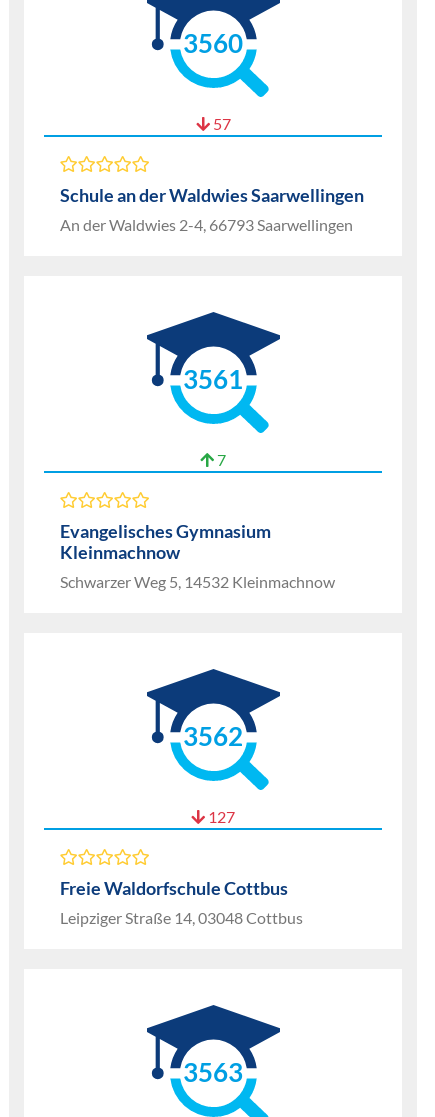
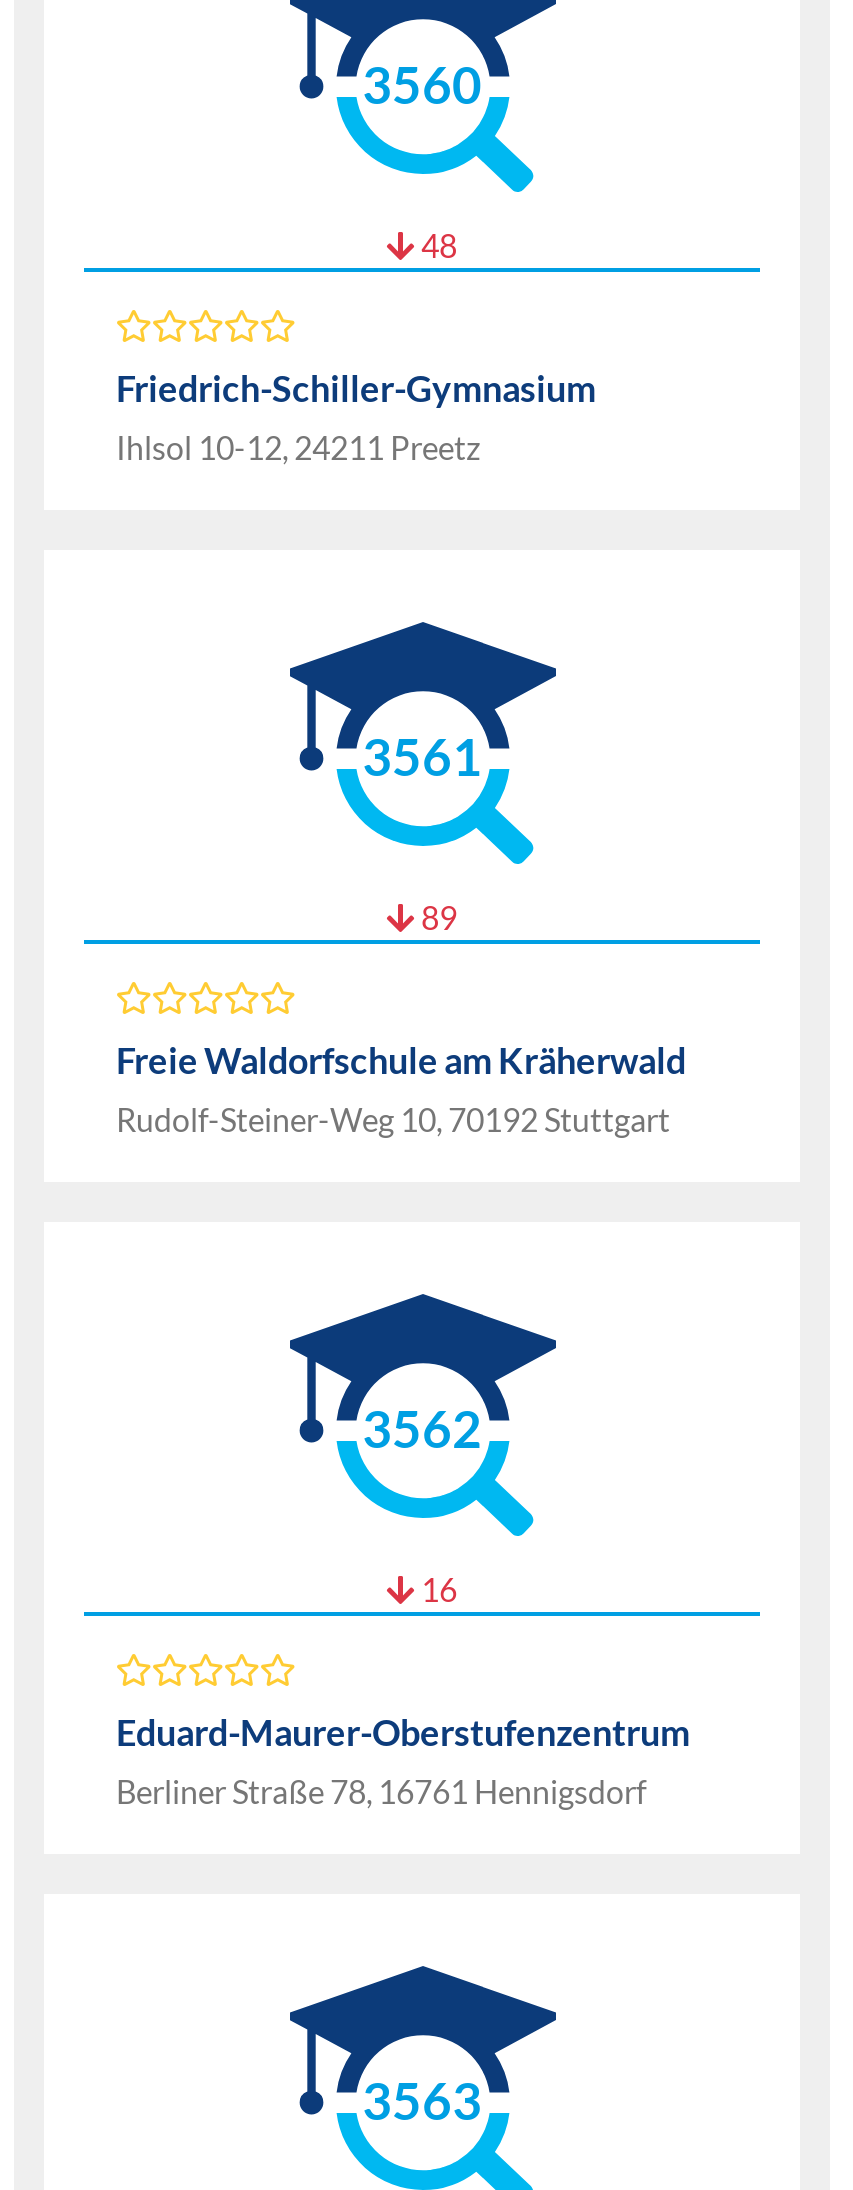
- 57
+ 48

- Schule an der Waldwies Saarwellingen
- An der Waldwies 2-4, 66793 Saarwellingen
+ Friedrich-Schiller-Gymnasium
+ Ihlsol 10-12, 24211 Preetz

- 7
+ 89

- Evangelisches Gymnasium
- Kleinmachnow
- Schwarzer Weg 5, 14532 Kleinmachnow
+ Freie Waldorfschule am Kräherwald
+ Rudolf-Steiner-Weg 10, 70192 Stuttgart

- 127
+ 16

- Freie Waldorfschule Cottbus
- Leipziger Straße 14, 03048 Cottbus
+ Eduard-Maurer-Oberstufenzentrum
+ Berliner Straße 78, 16761 Hennigsdorf
